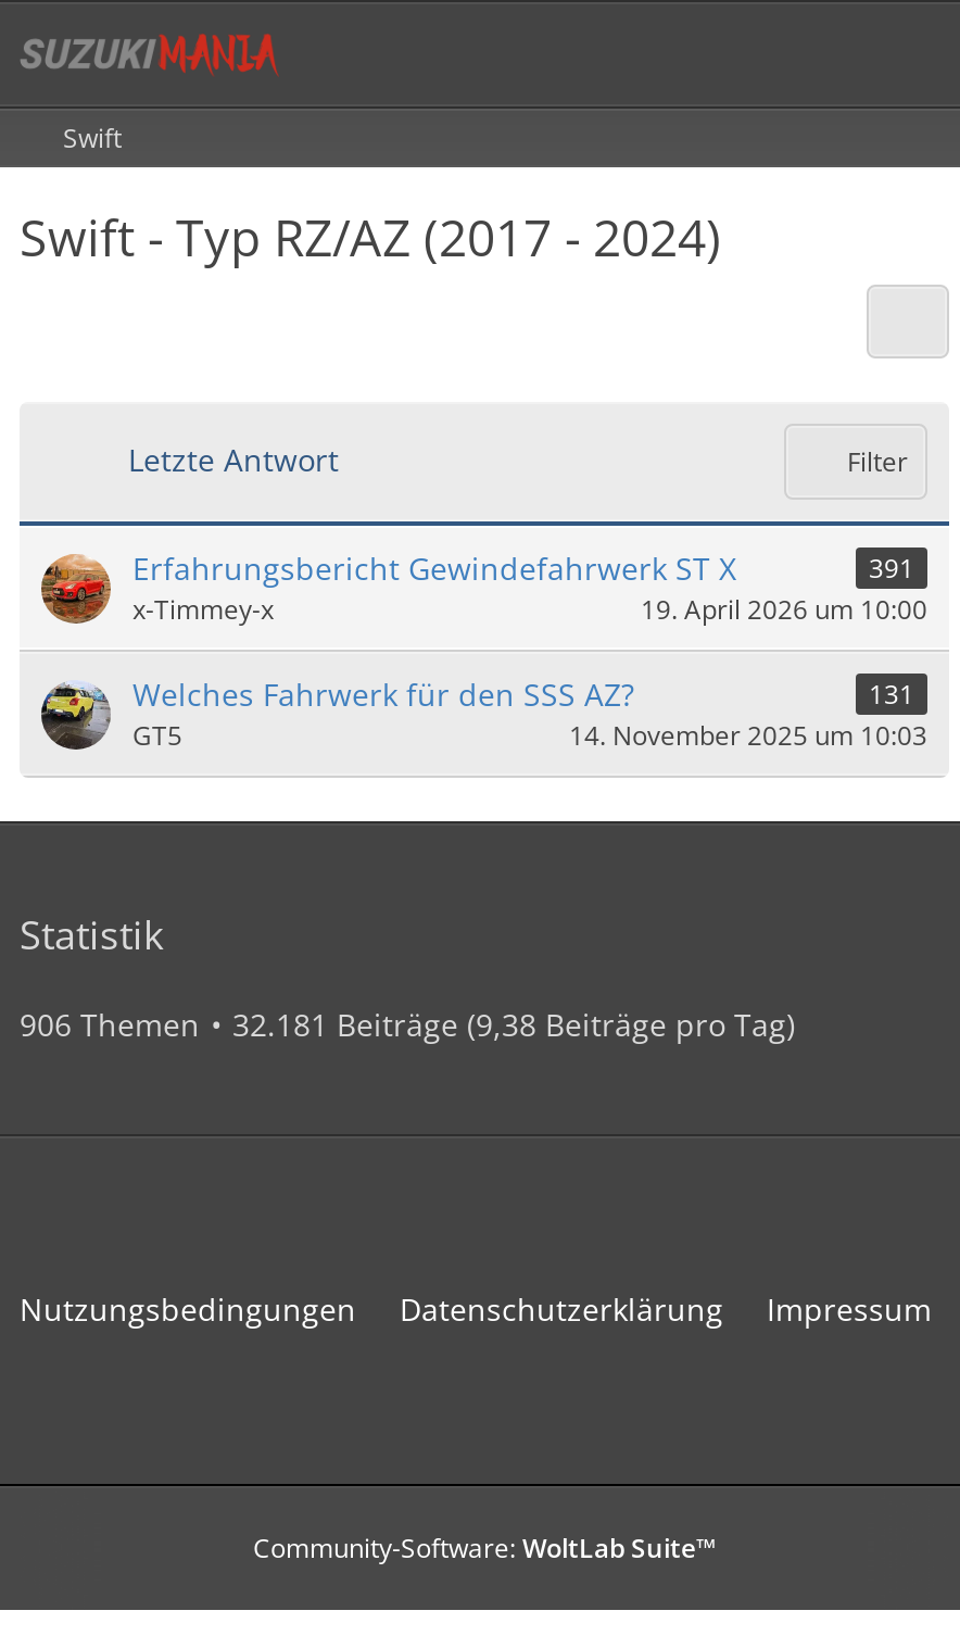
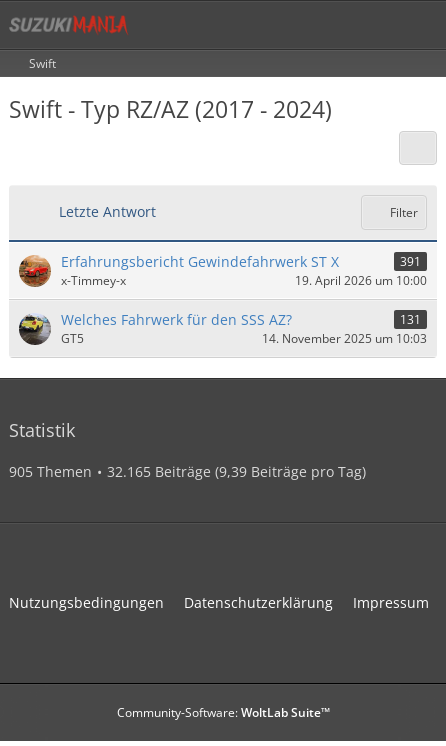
- 906 Themen
+ 905 Themen

- 32.181 Beiträge (9,38 Beiträge pro Tag)
+ 32.165 Beiträge (9,39 Beiträge pro Tag)
